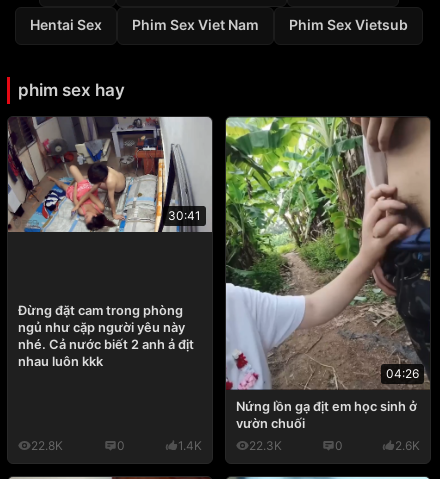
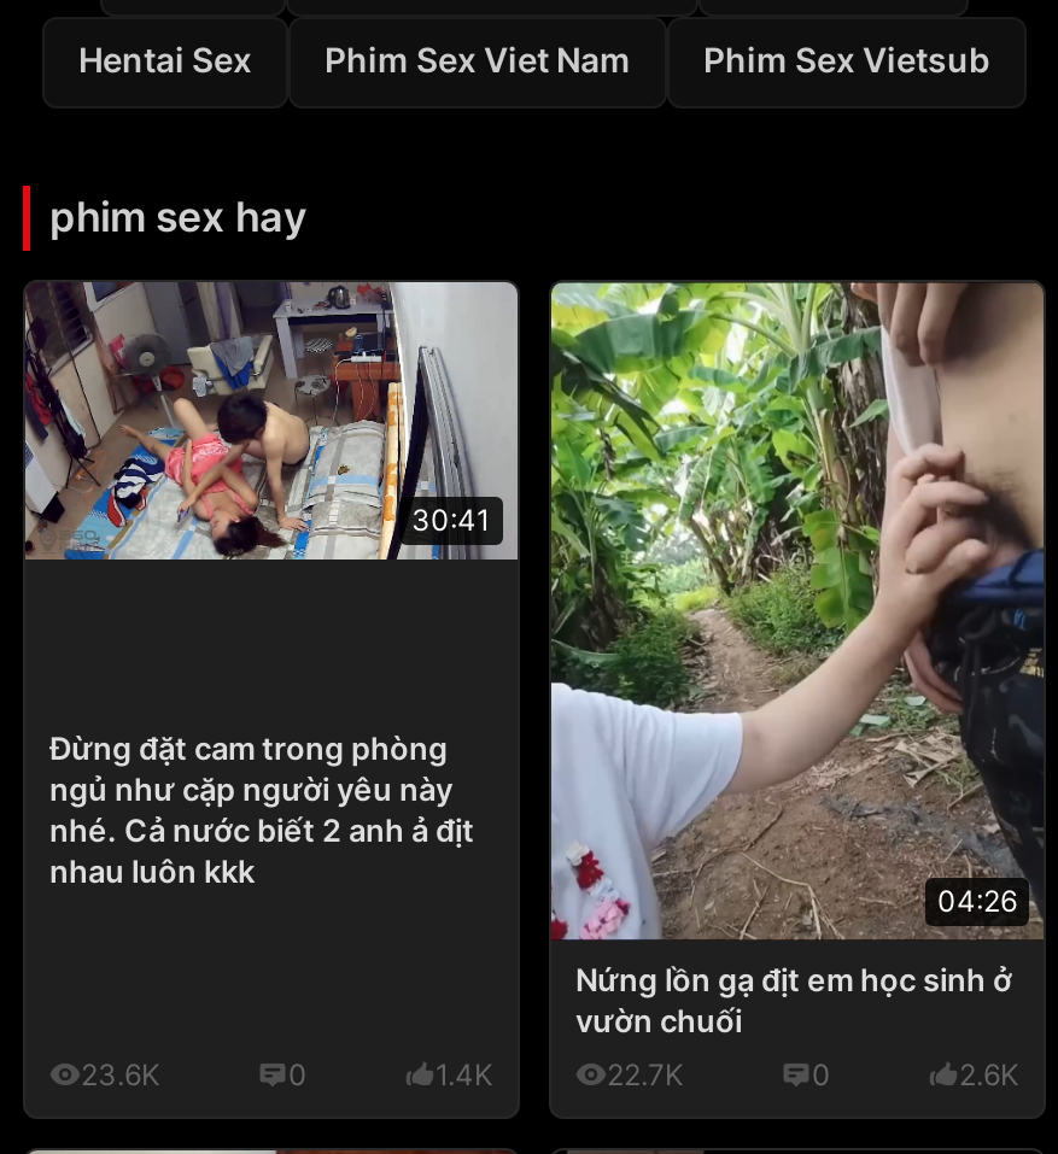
- 22.8K
+ 23.6K

- 22.3K
+ 22.7K
